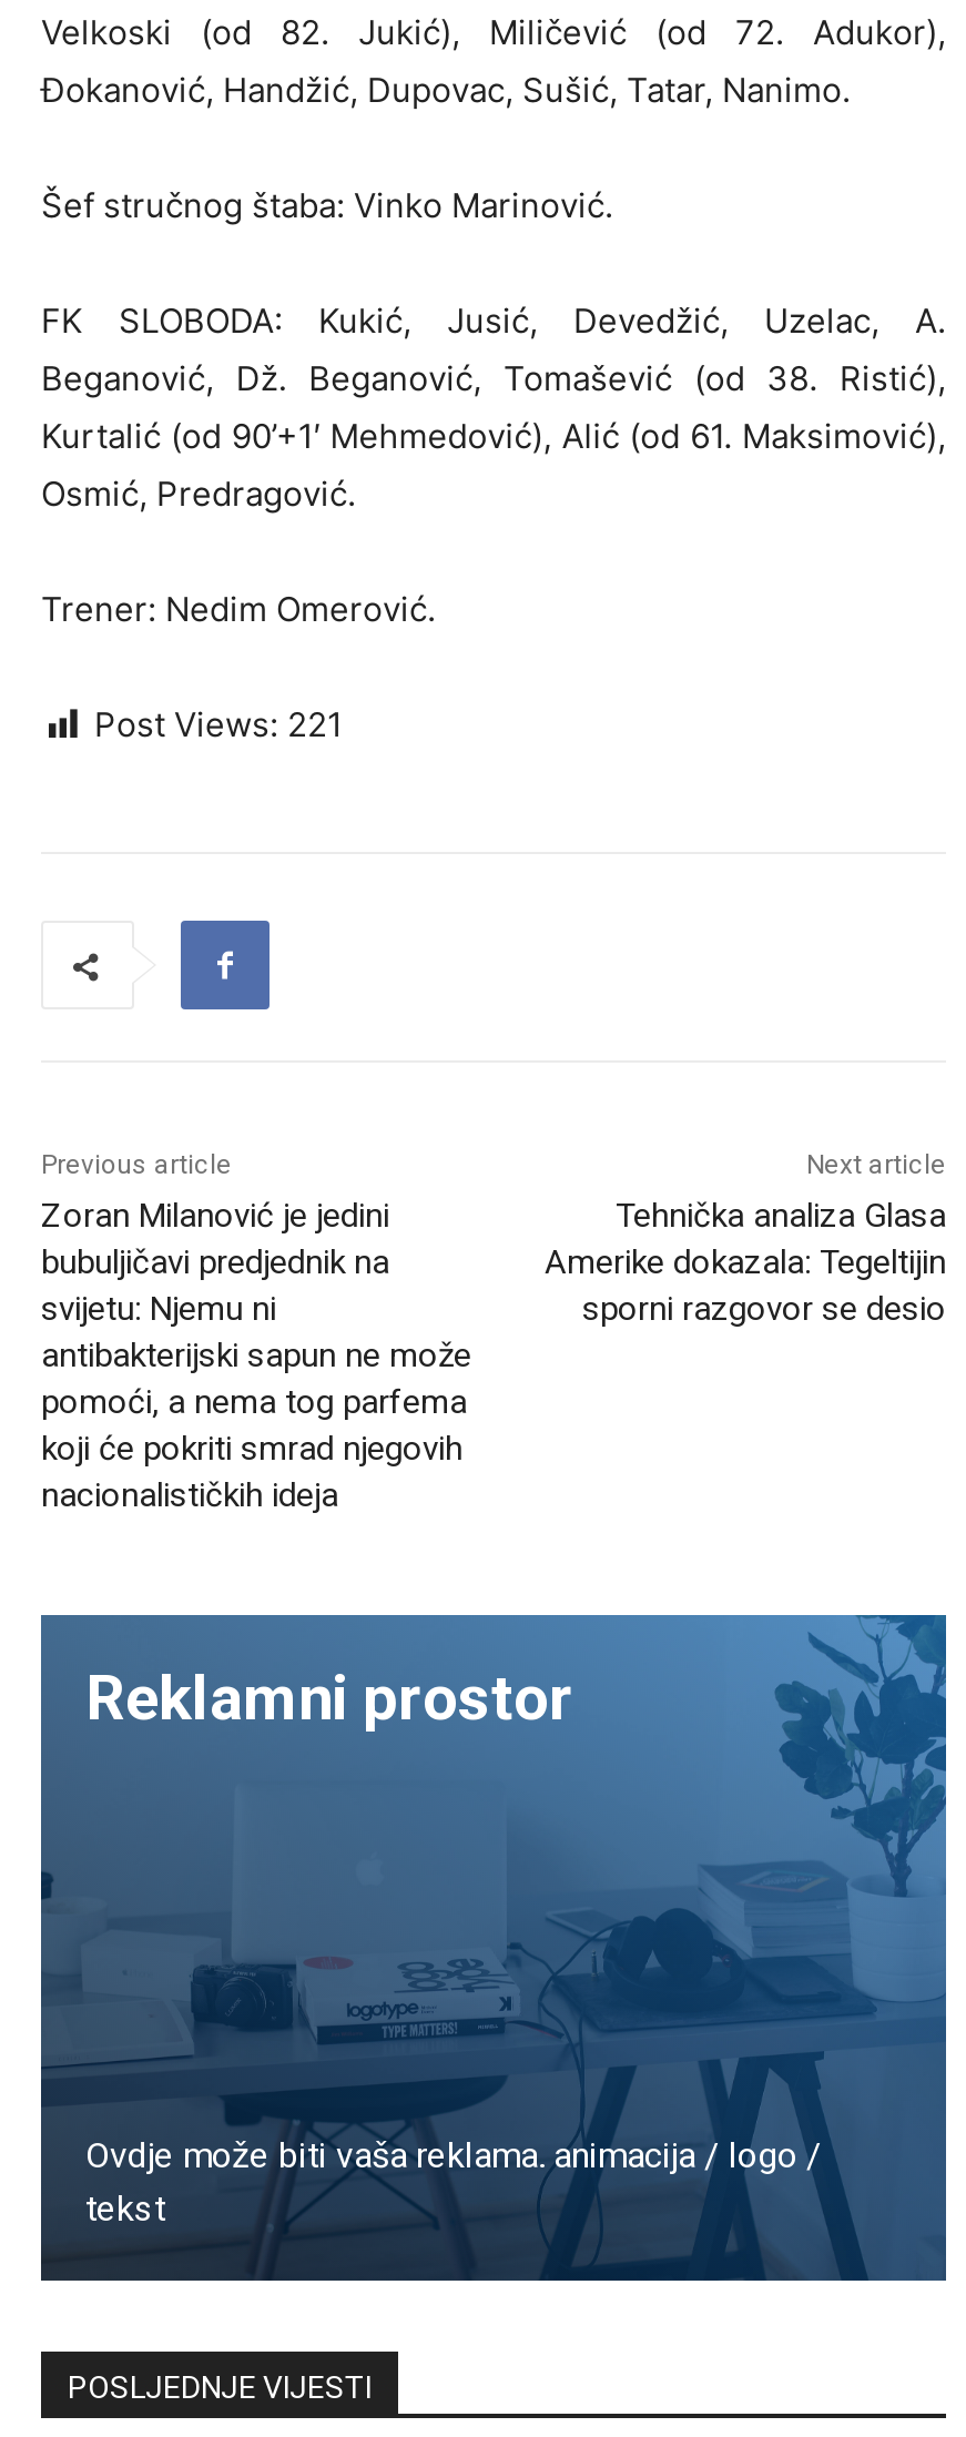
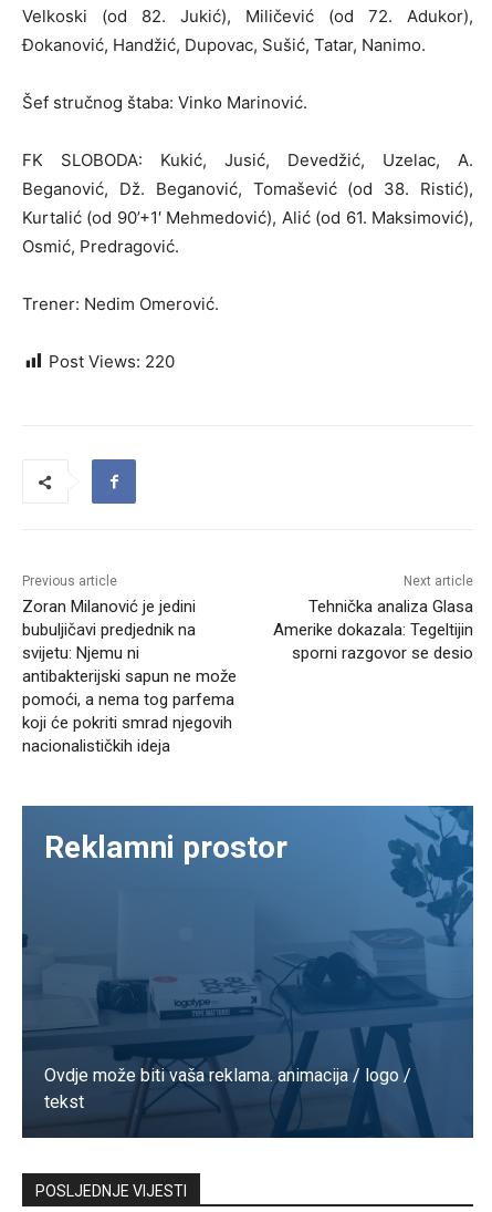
- Post Views: 221
+ Post Views: 220
